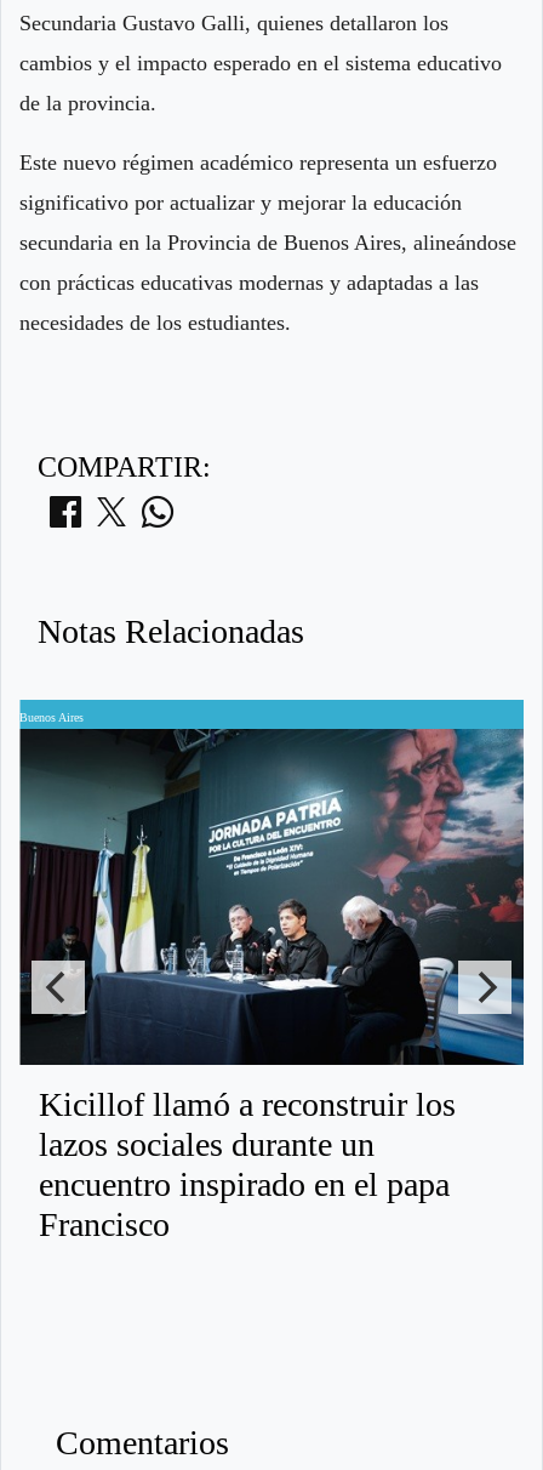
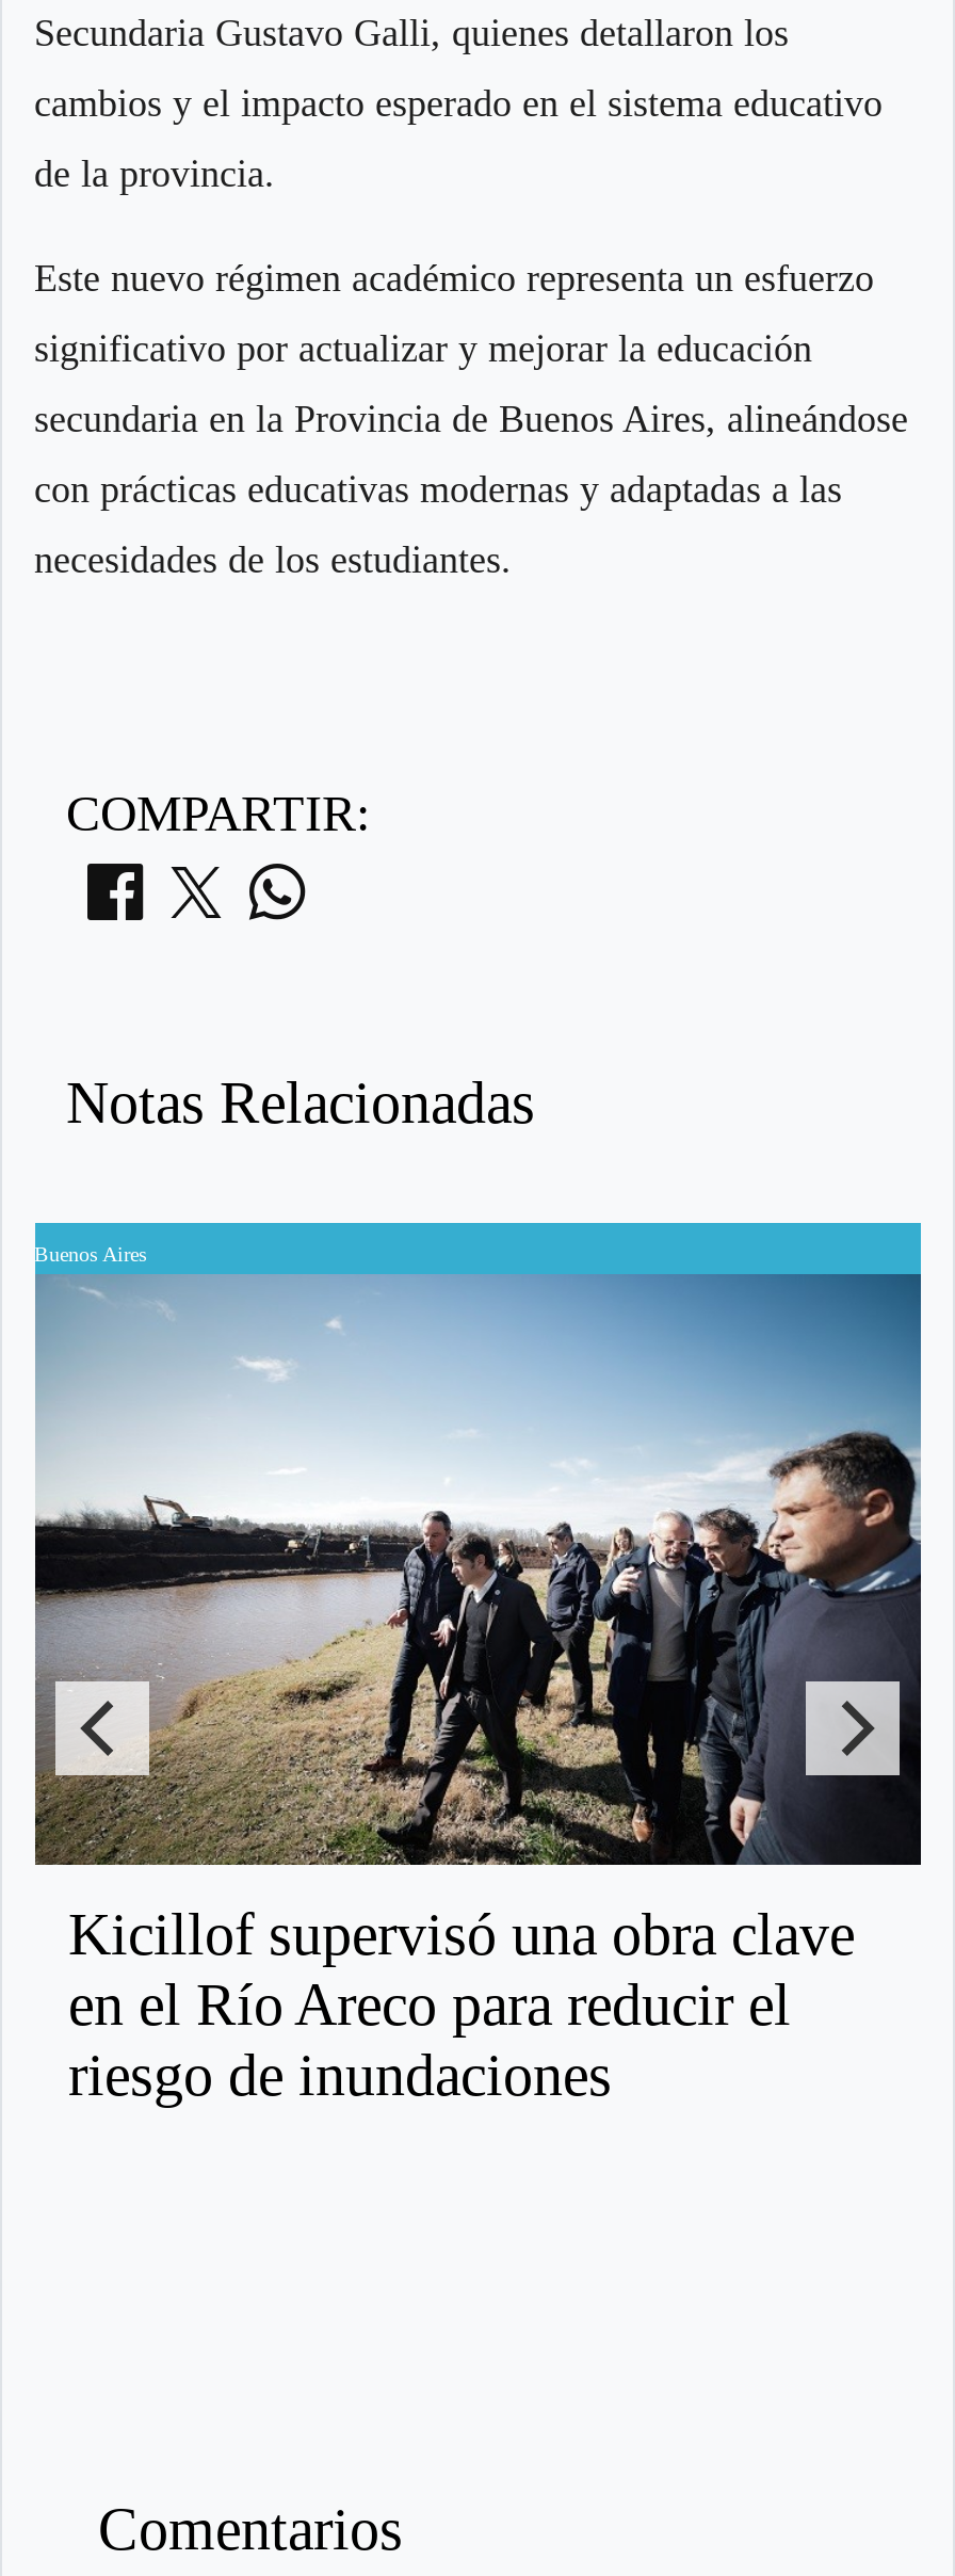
- [image]
- Kicillof llamó a reconstruir los
- lazos sociales durante un
- encuentro inspirado en el papa
- Francisco
+ [image]
+ Kicillof supervisó una obra clave
+ en el Río Areco para reducir el
+ riesgo de inundaciones
